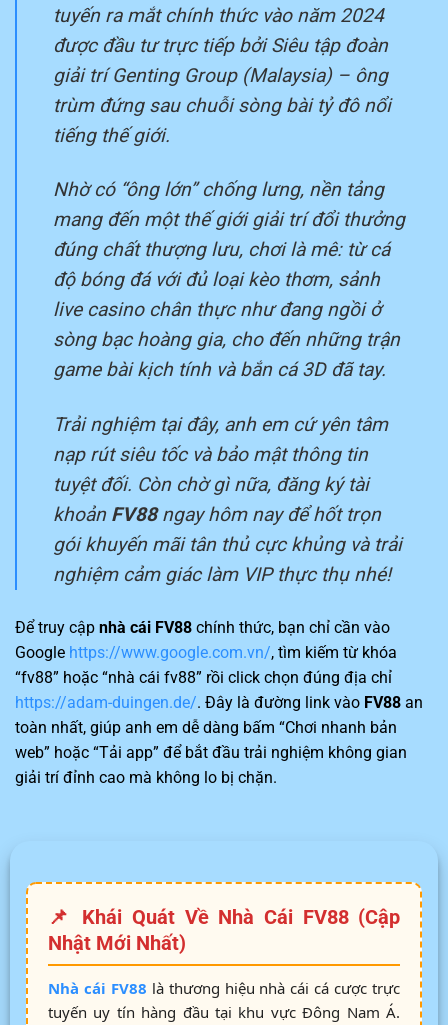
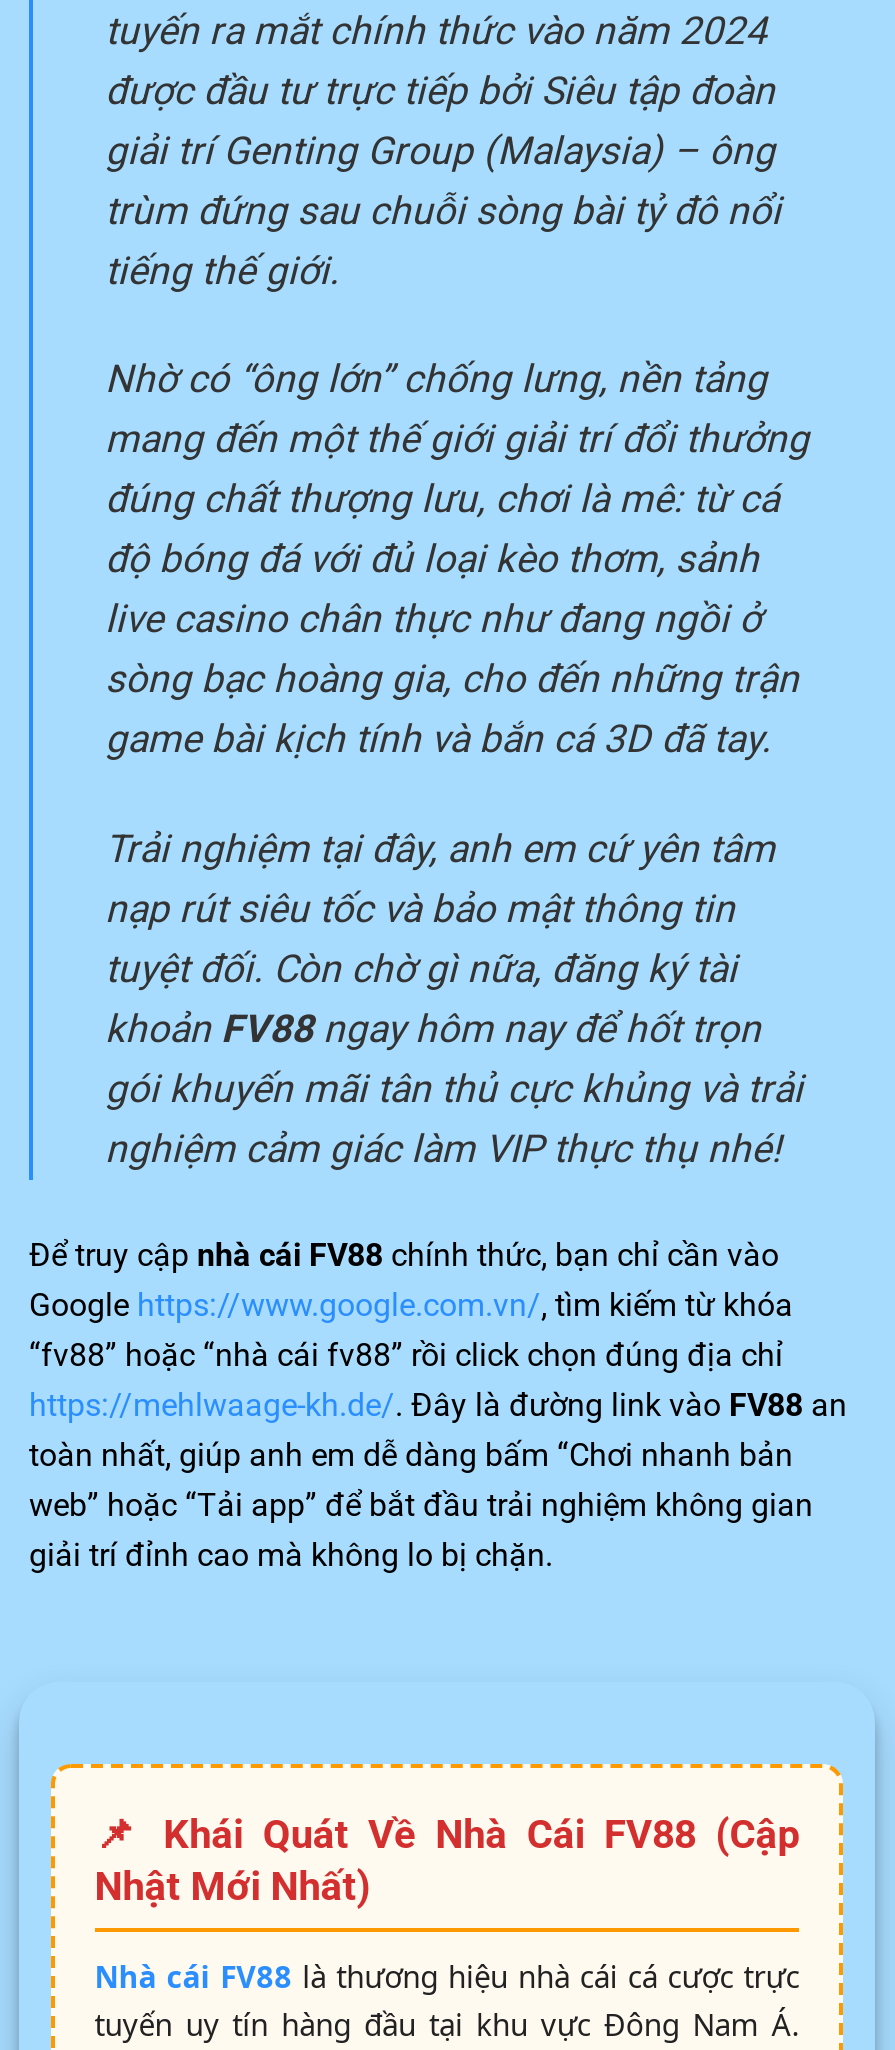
- https://adam-duingen.de/. Đây là đường link vào FV88 an
+ https://mehlwaage-kh.de/. Đây là đường link vào FV88 an
